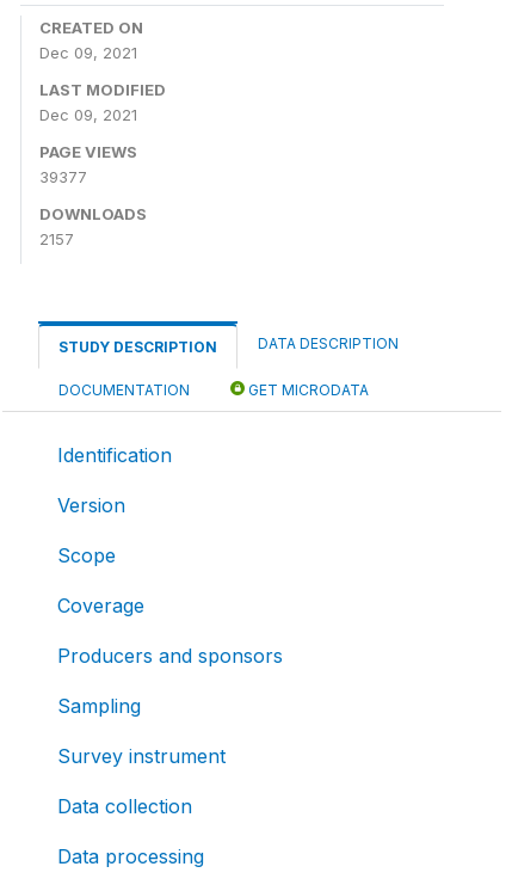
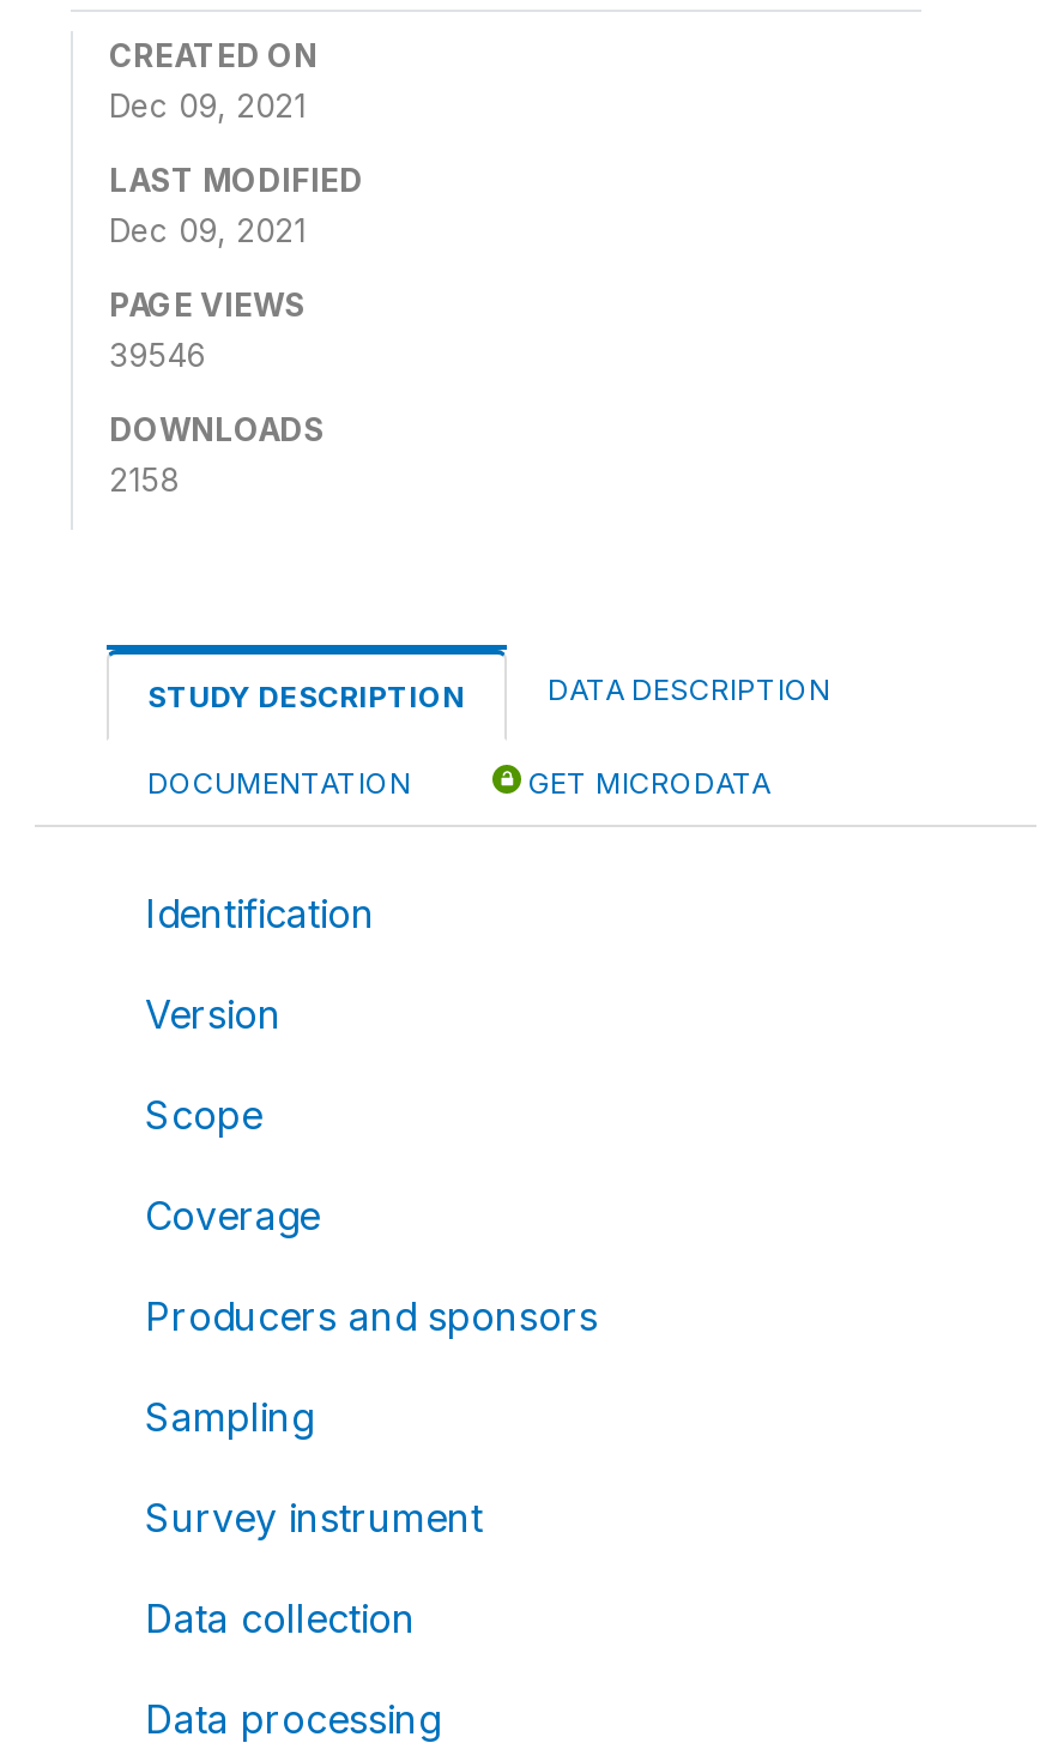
- 39377
+ 39546

- 2157
+ 2158
